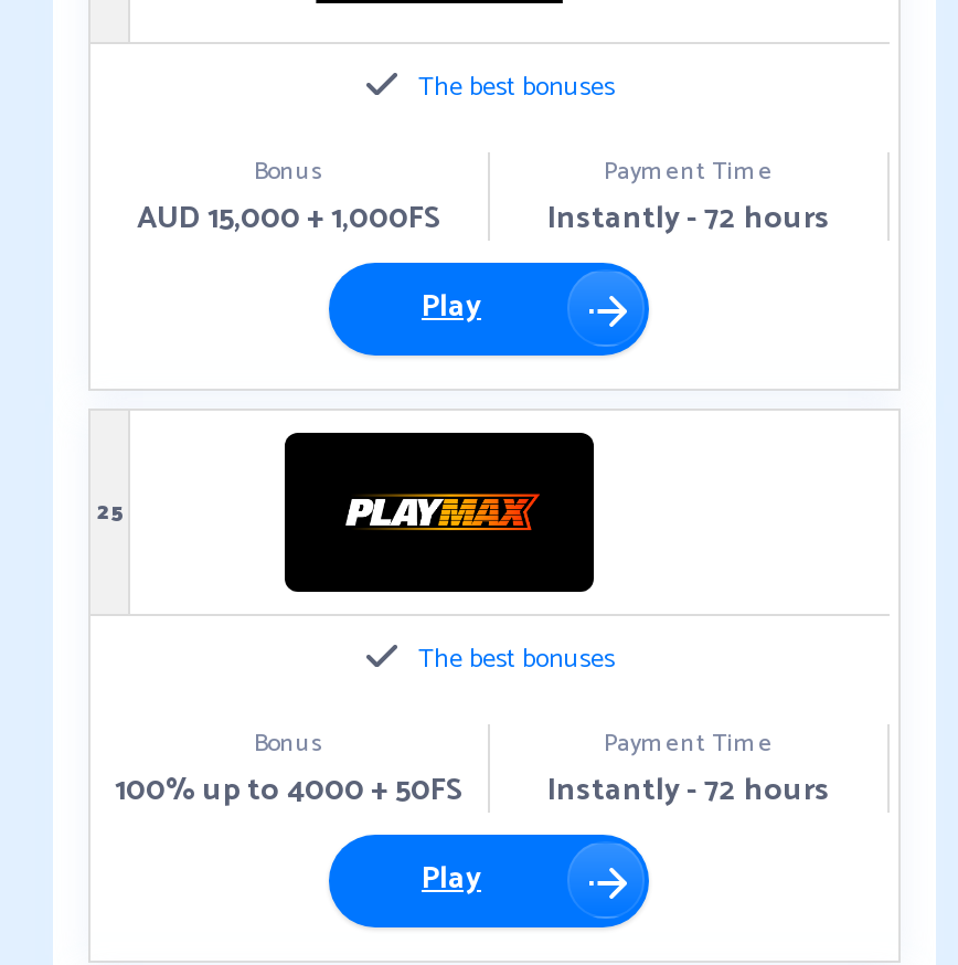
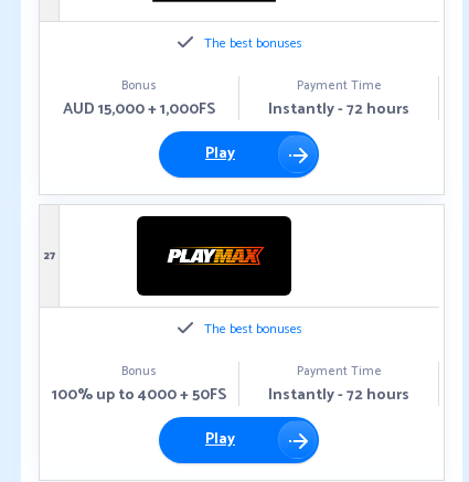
- 25
+ 27
